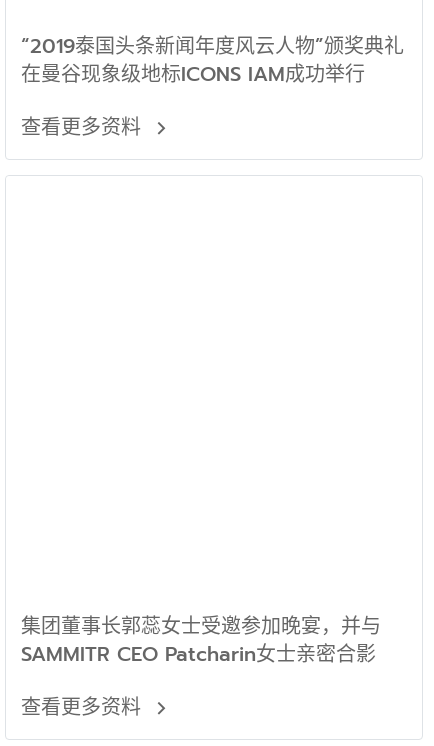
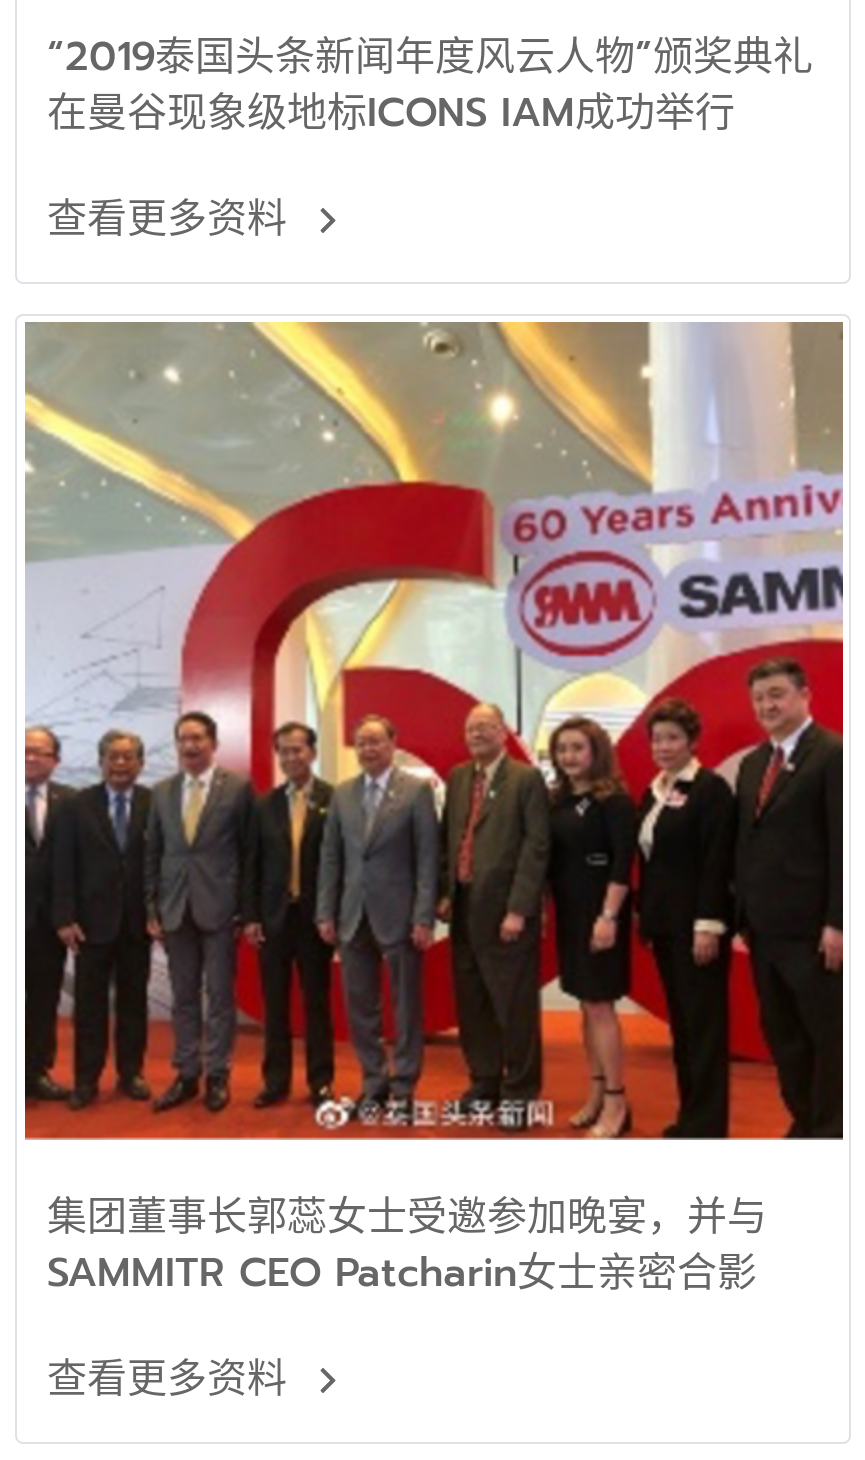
+ [image]
